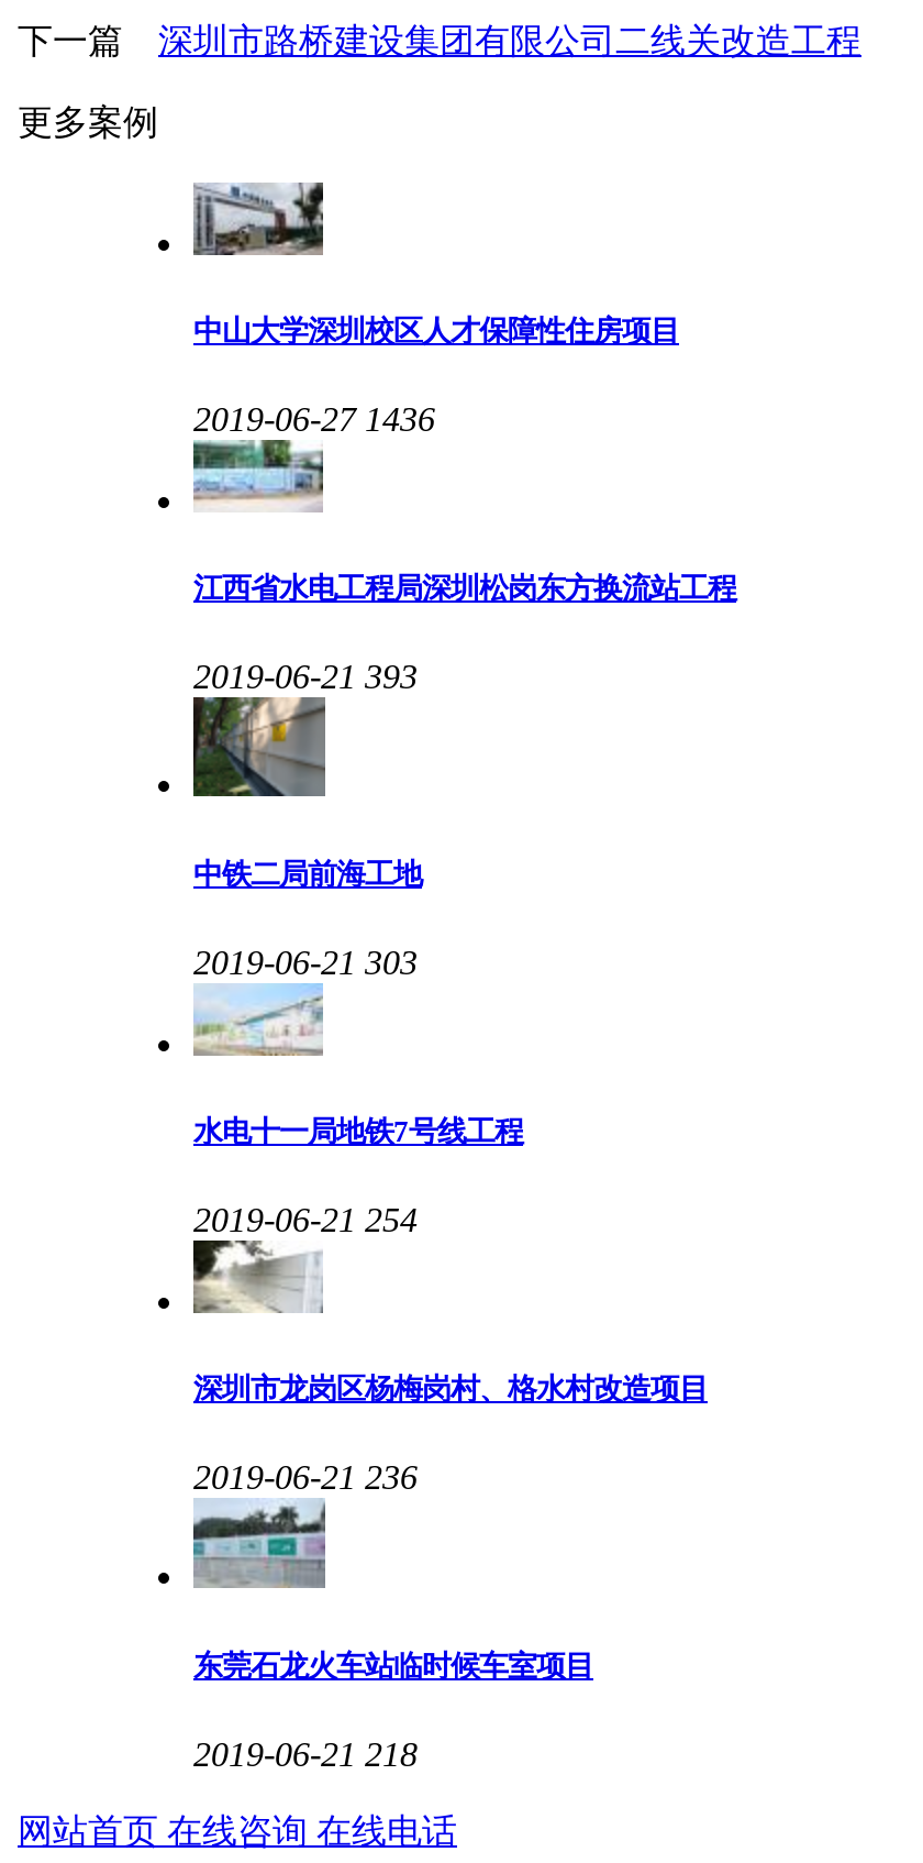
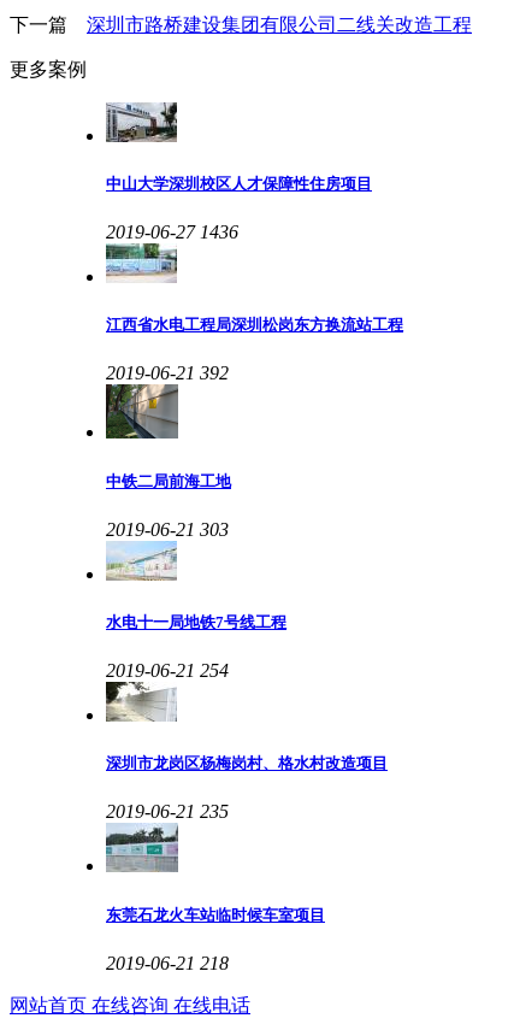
- 2019-06-21 393
+ 2019-06-21 392

- 2019-06-21 236
+ 2019-06-21 235
